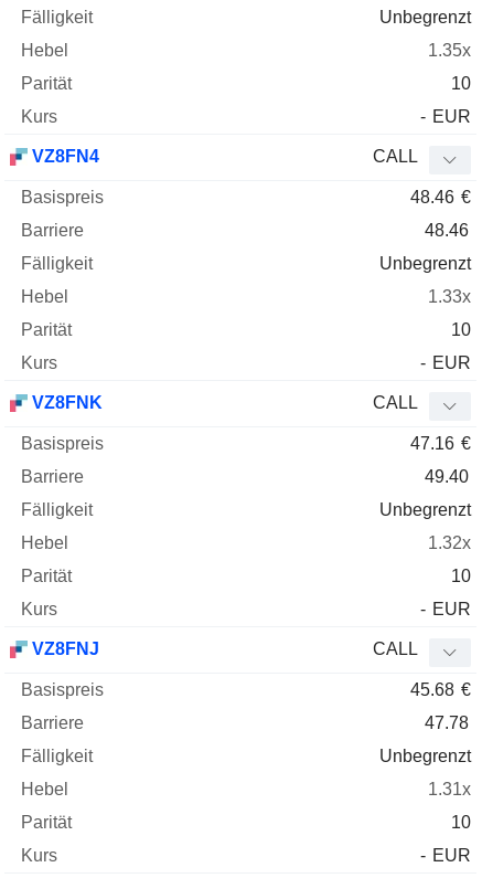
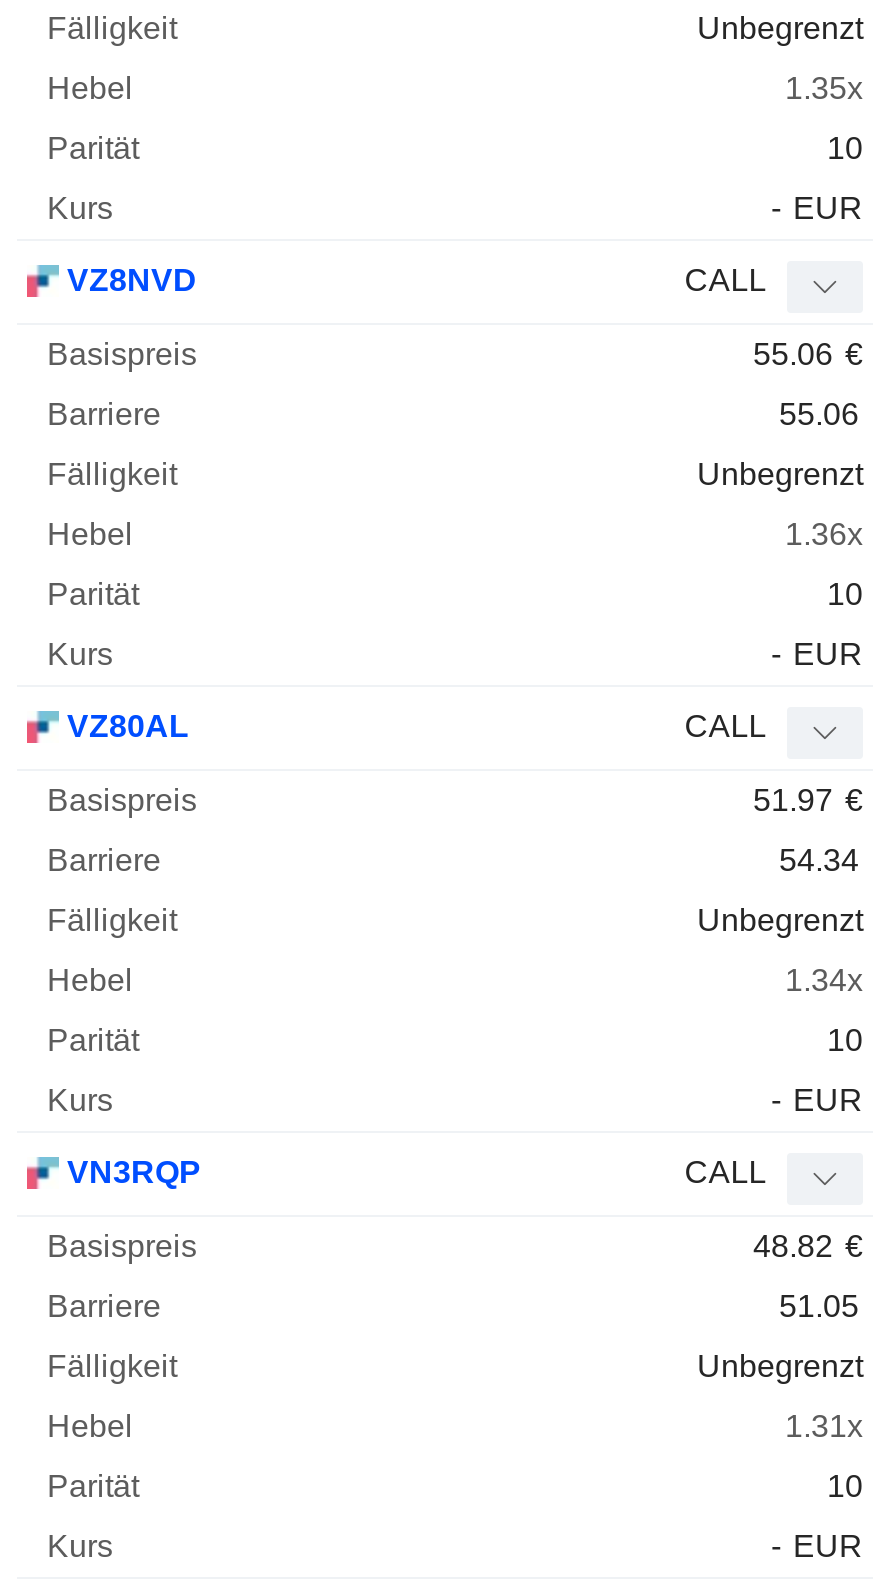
- VZ8FN4
+ VZ8NVD

- 48.46 €
+ 55.06 €

- 48.46
+ 55.06

- 1.33x
+ 1.36x

- VZ8FNK
+ VZ80AL

- 47.16 €
+ 51.97 €

- 49.40
+ 54.34

- 1.32x
+ 1.34x

- VZ8FNJ
+ VN3RQP

- 45.68 €
+ 48.82 €

- 47.78
+ 51.05
